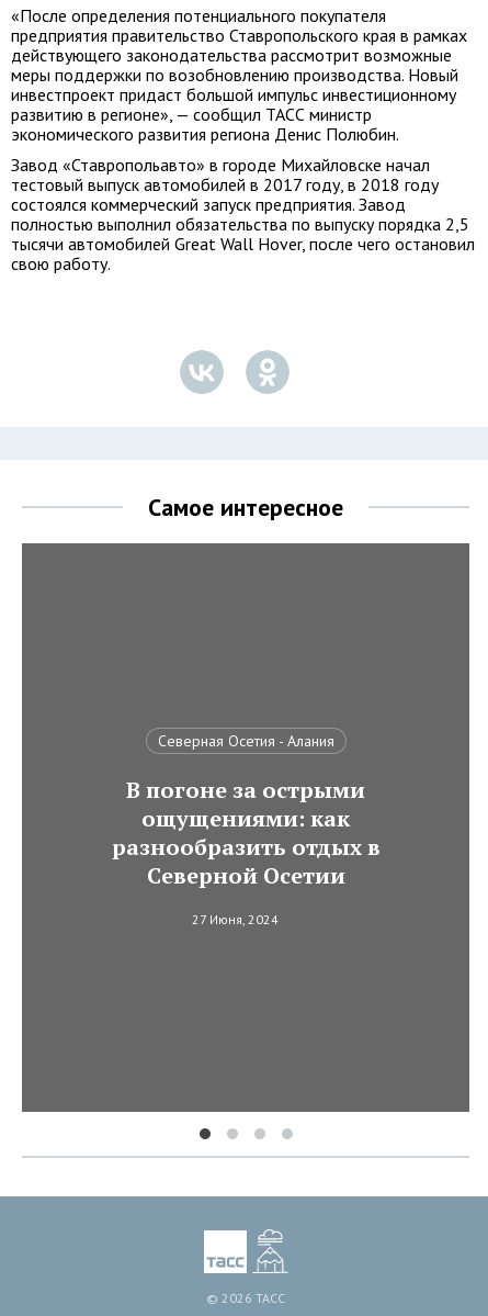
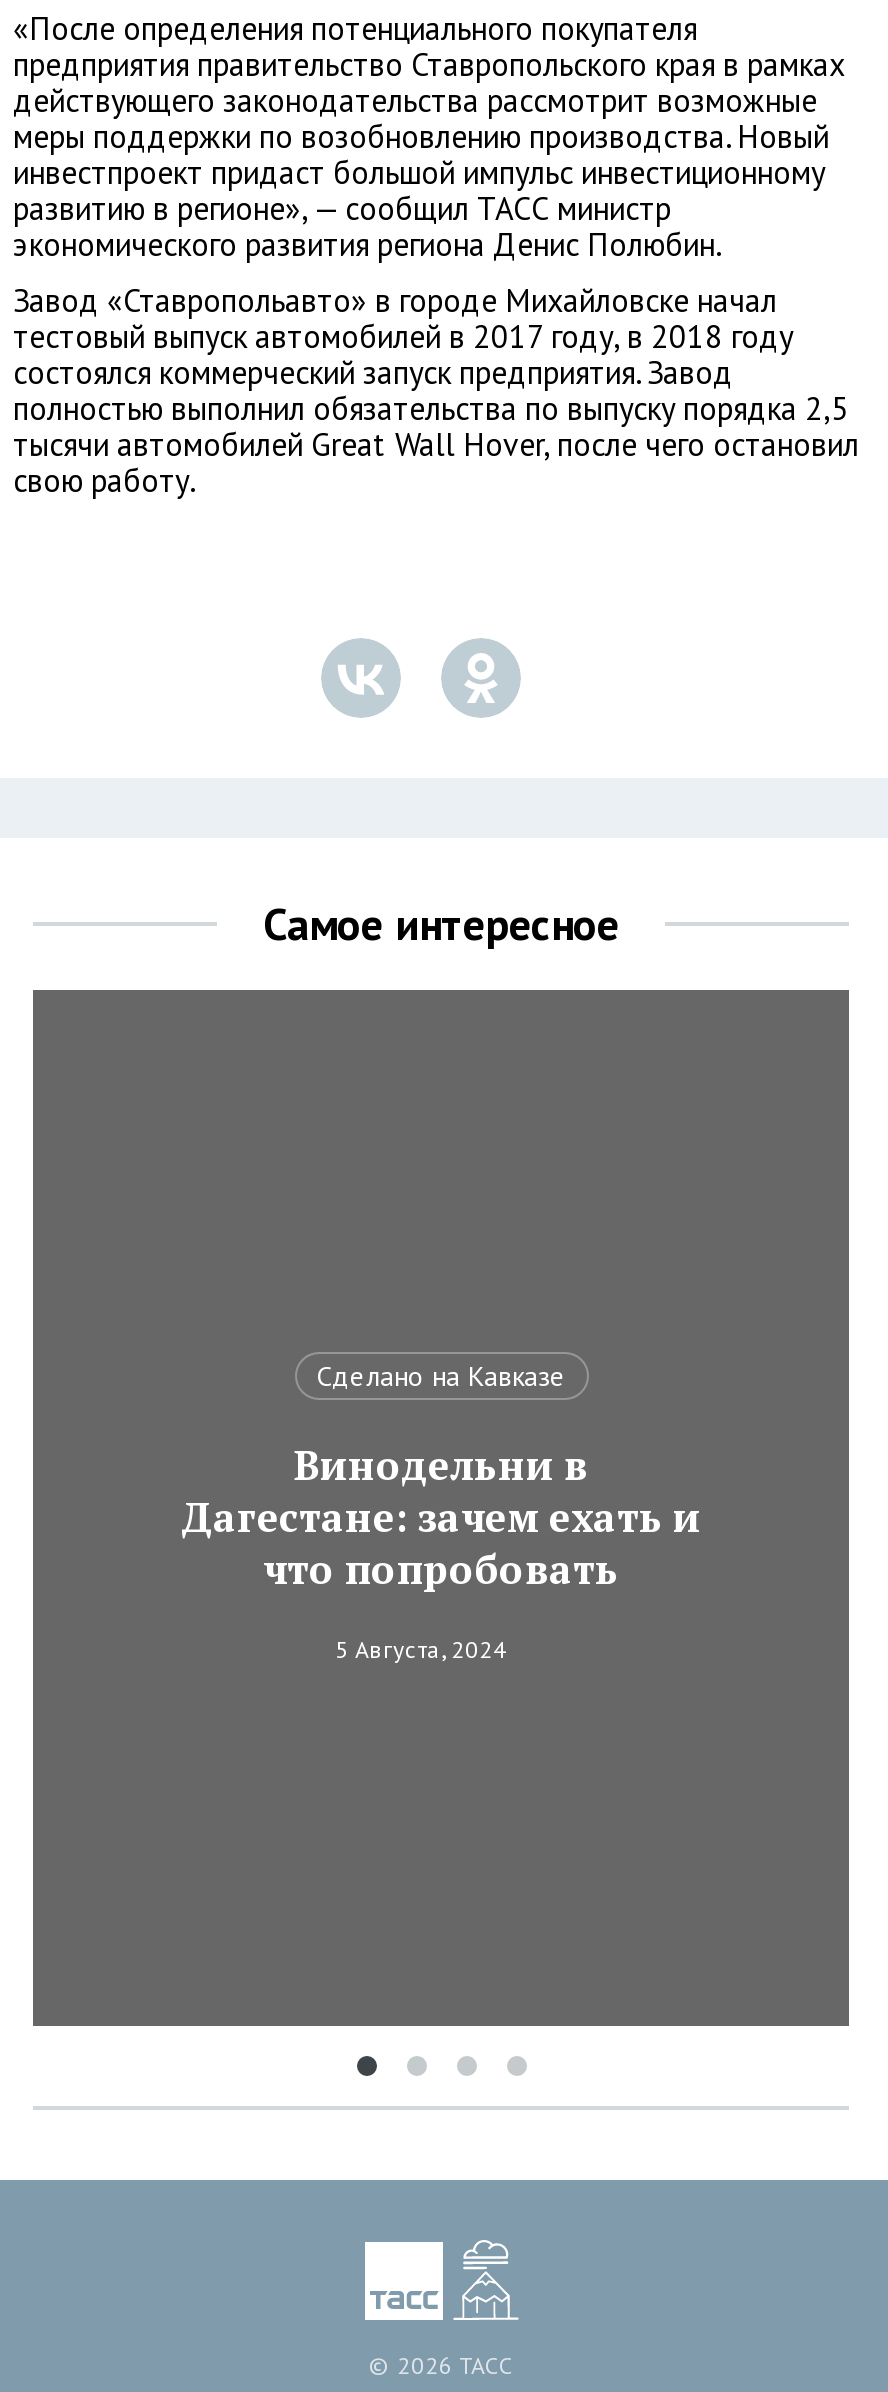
- Северная Осетия - Алания
+ Сделано на Кавказе

- В погоне за острыми
- ощущениями: как
- разнообразить отдых в
- Северной Осетии
+ Винодельни в
+ Дагестане: зачем ехать и
+ что попробовать

- 27 Июня, 2024
+ 5 Августа, 2024
